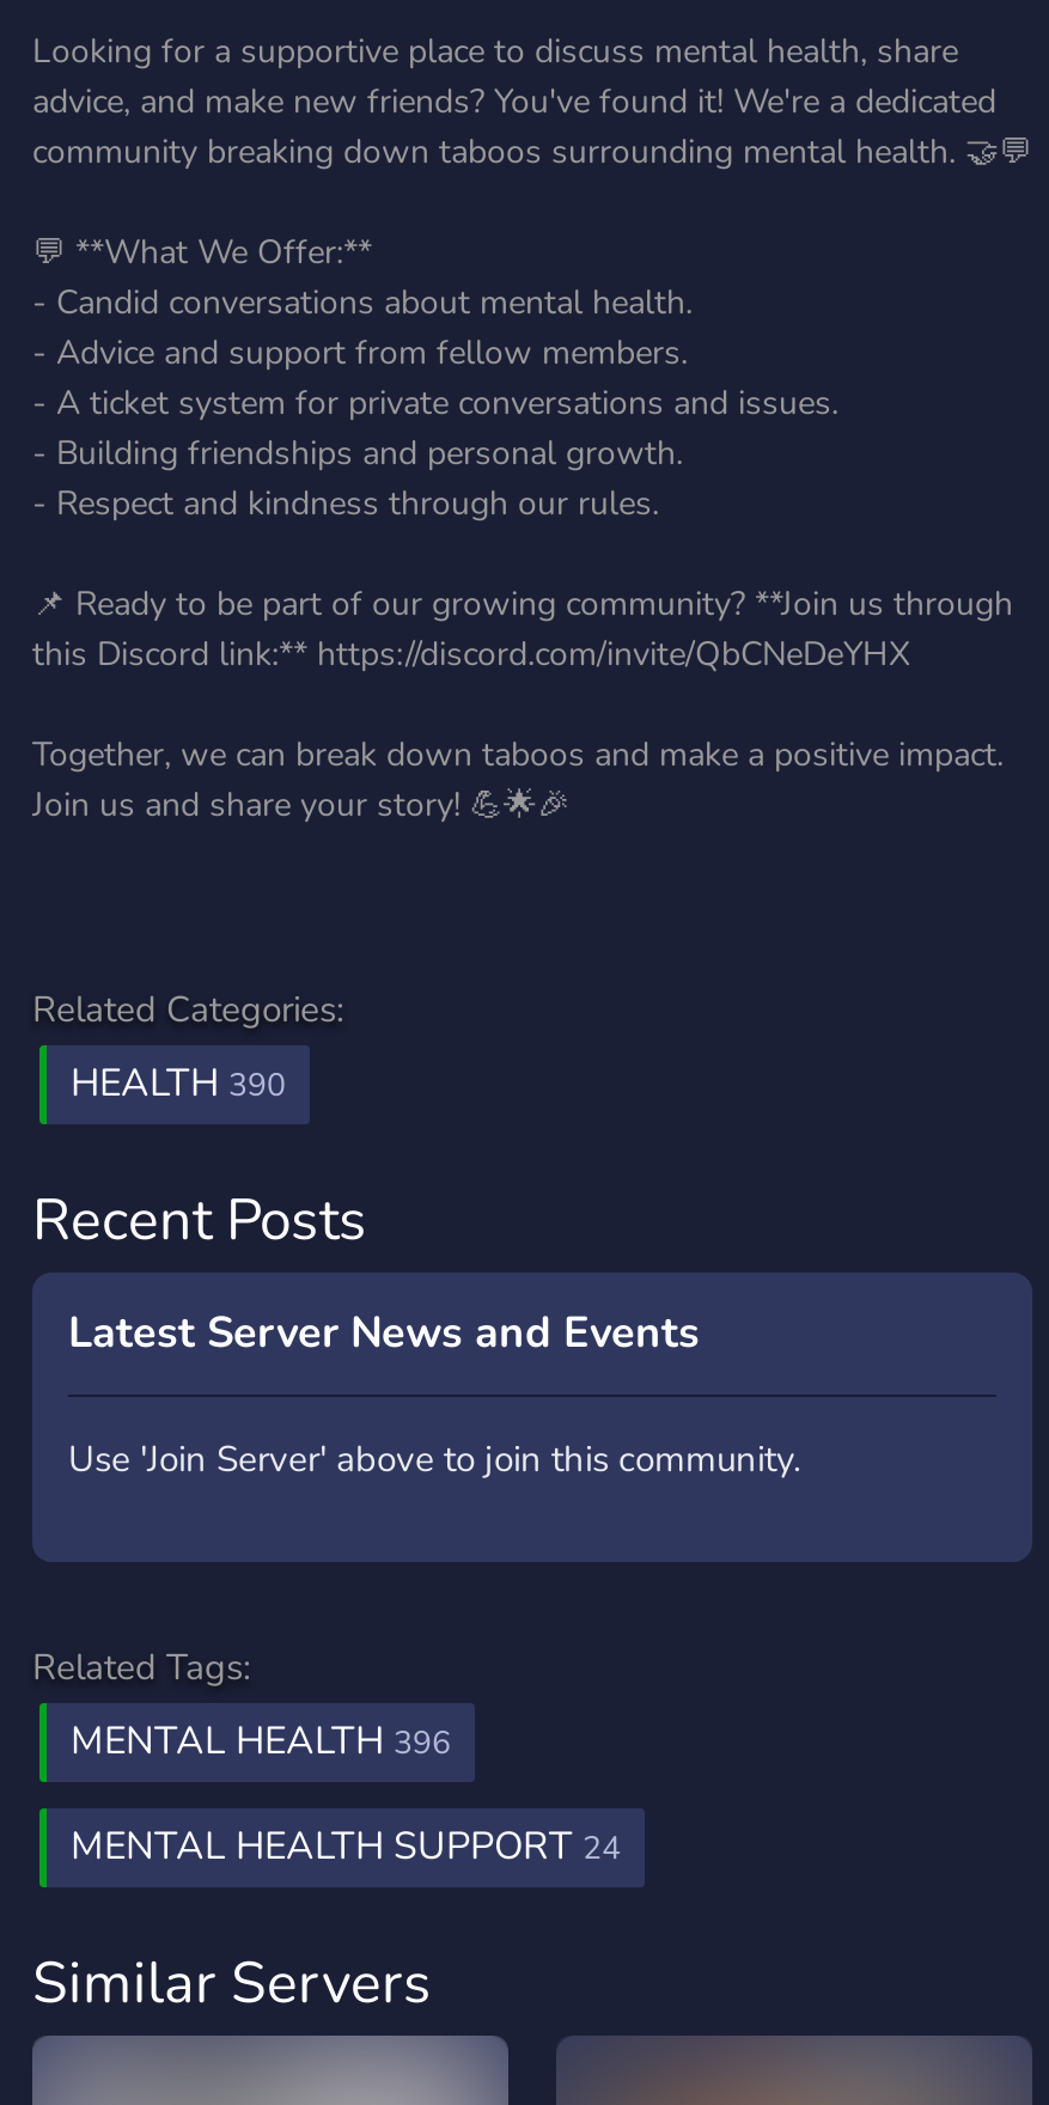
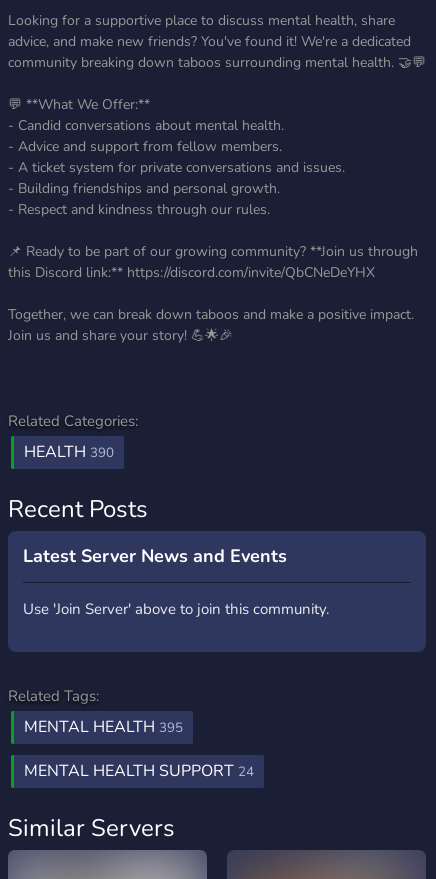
- MENTAL HEALTH 396
+ MENTAL HEALTH 395
